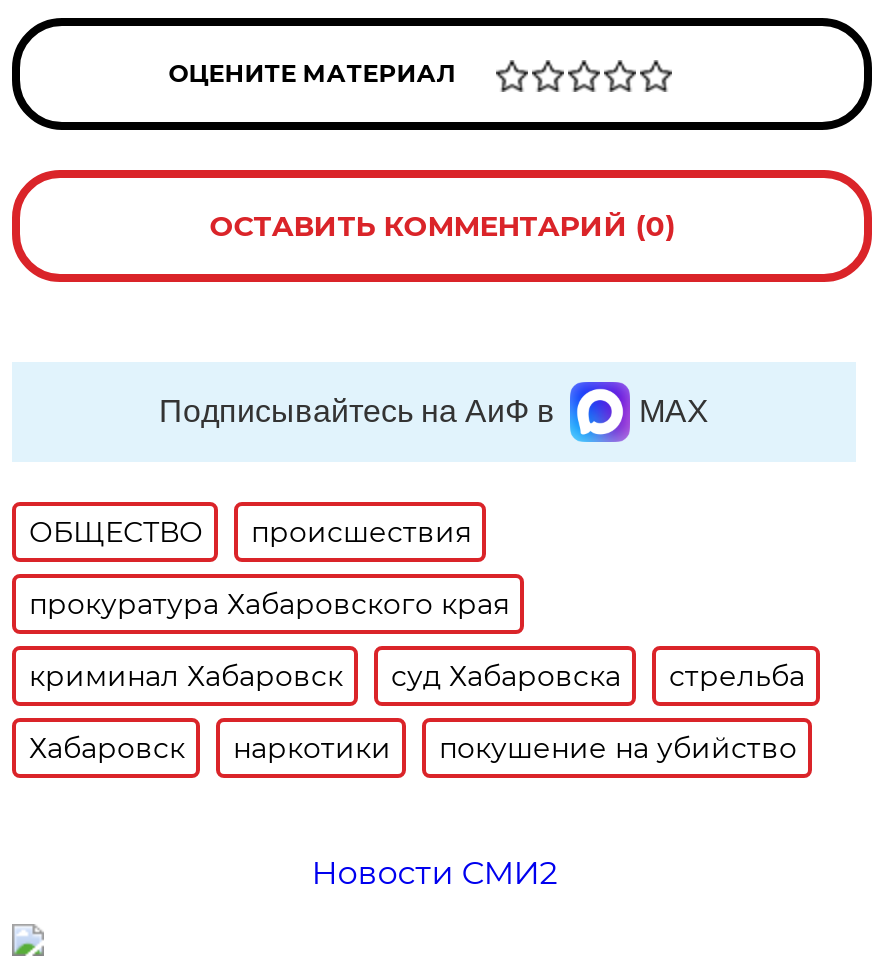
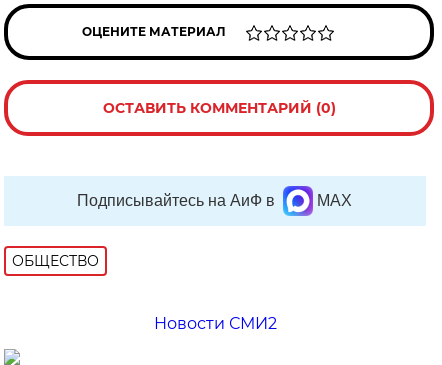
- происшествия
- прокуратура Хабаровского края
- криминал Хабаровск
- суд Хабаровска
- стрельба
- Хабаровск
- наркотики
- покушение на убийство
